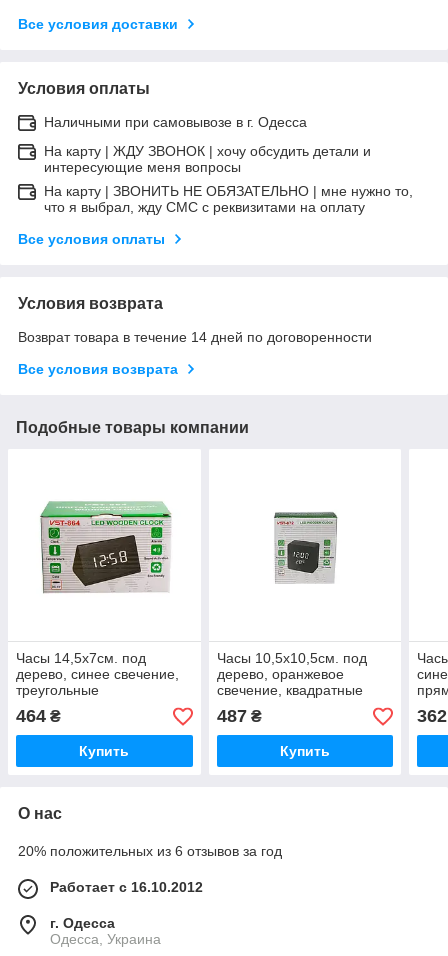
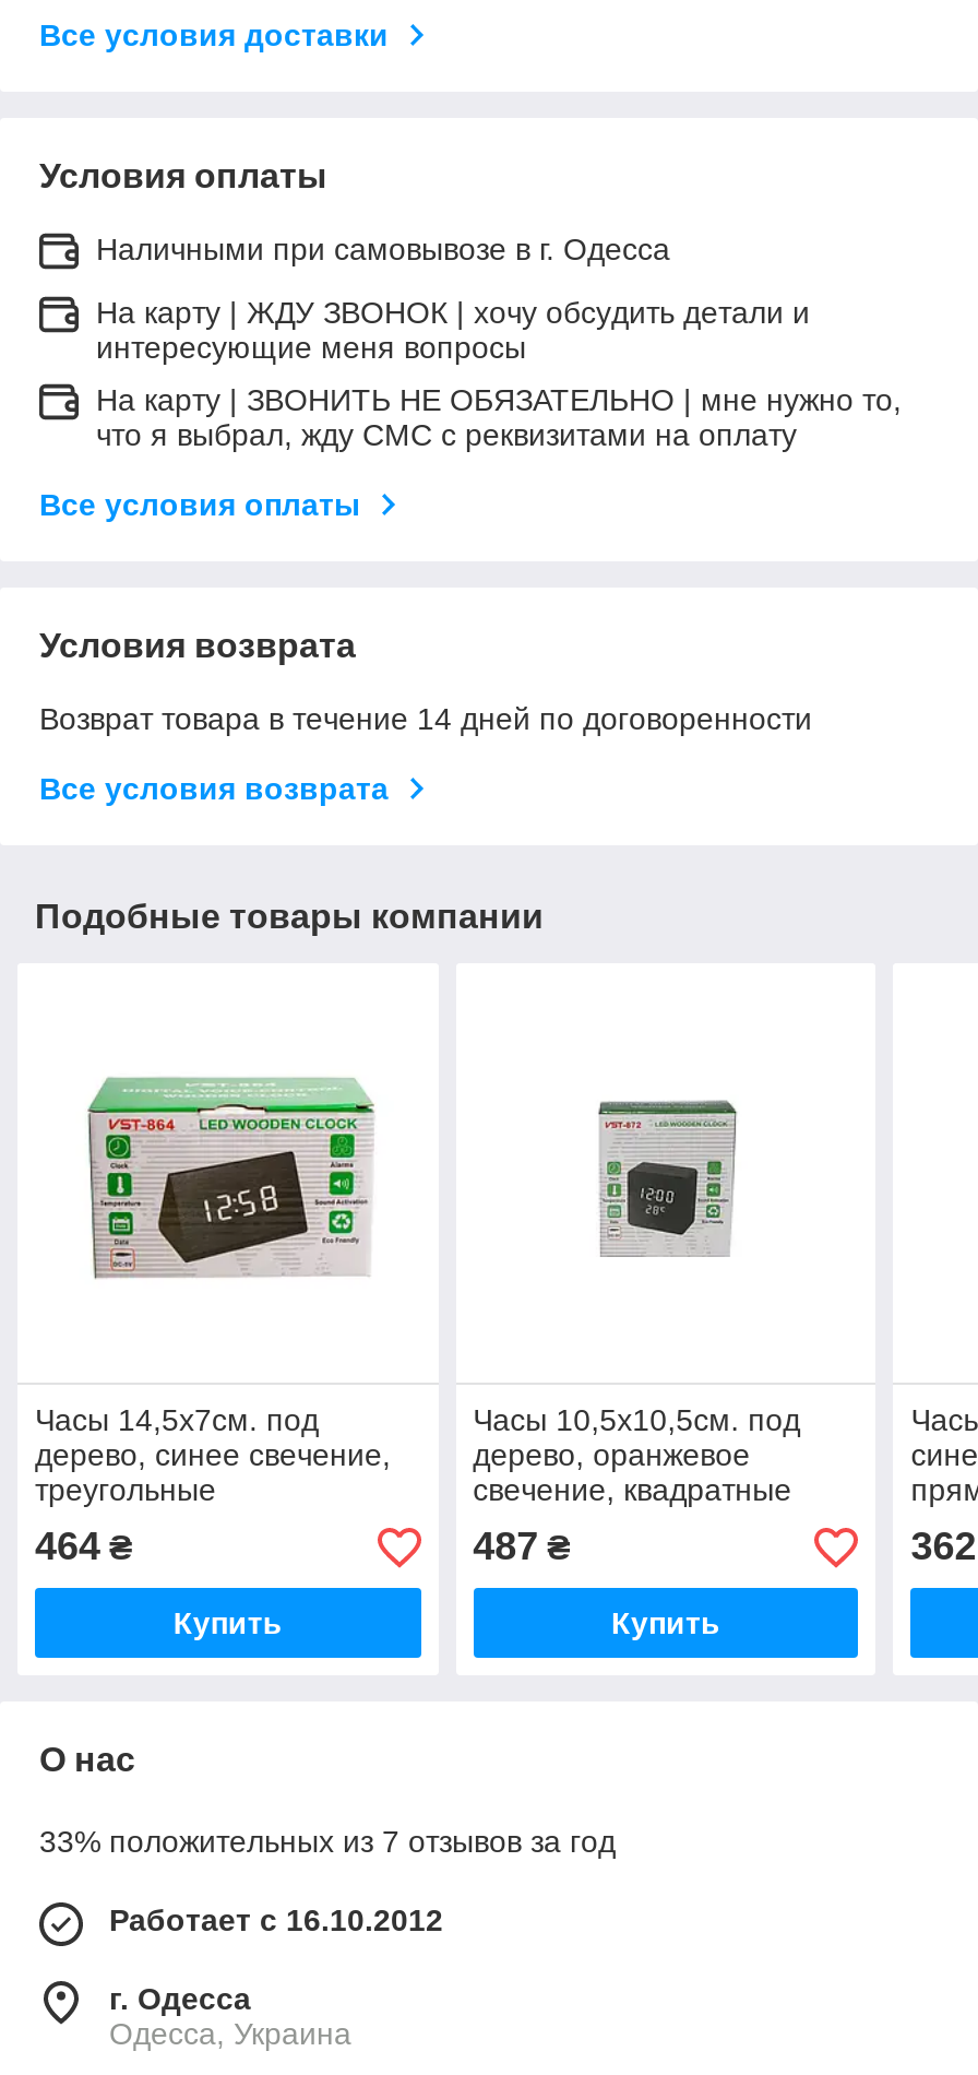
- 20% положительных из 6 отзывов за год
+ 33% положительных из 7 отзывов за год
